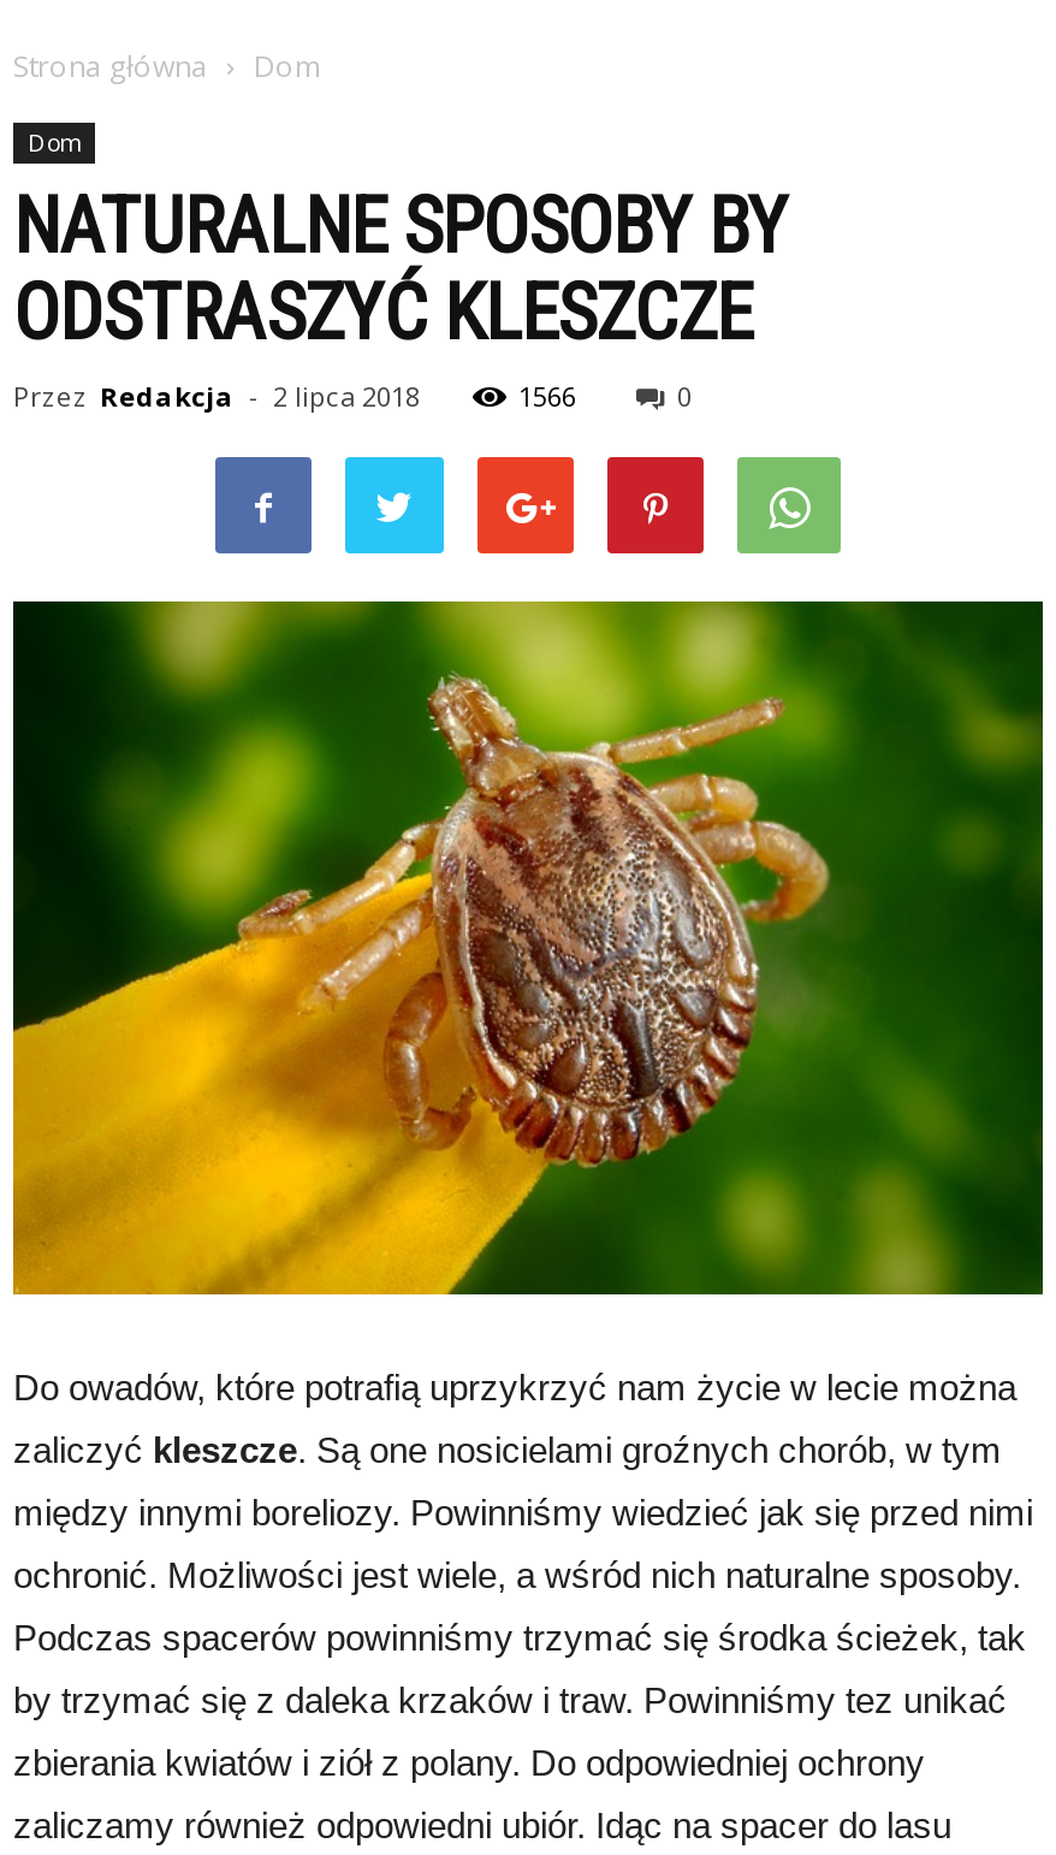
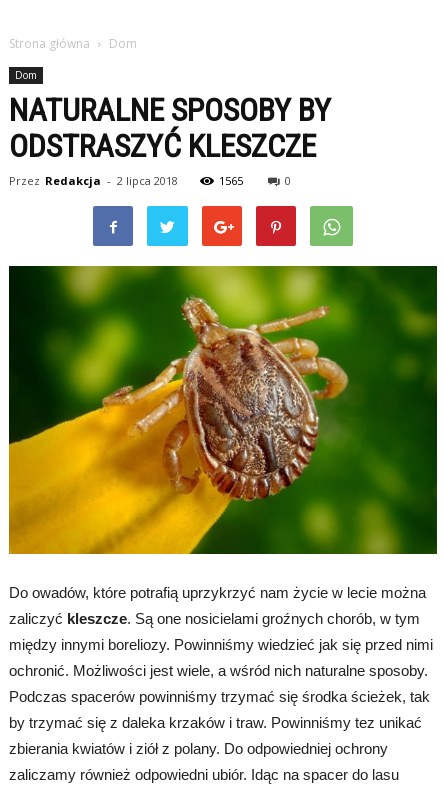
- 1566
+ 1565
